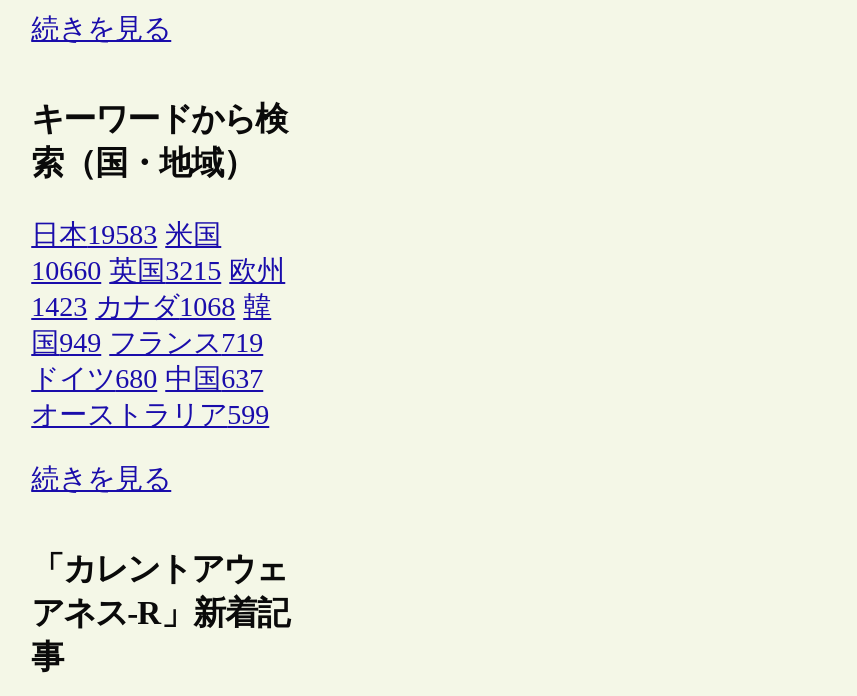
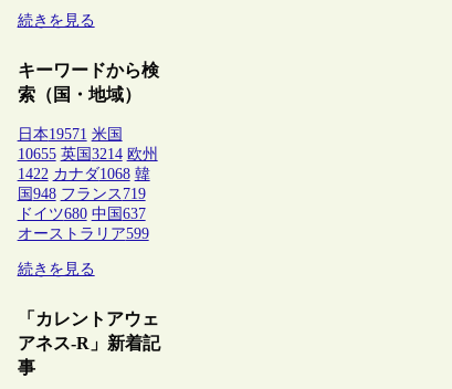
- 日本19583 米国
+ 日本19571 米国

- 10660 英国3215 欧州
+ 10655 英国3214 欧州

- 1423 カナダ1068 韓
+ 1422 カナダ1068 韓

- 国949 フランス719
+ 国948 フランス719
